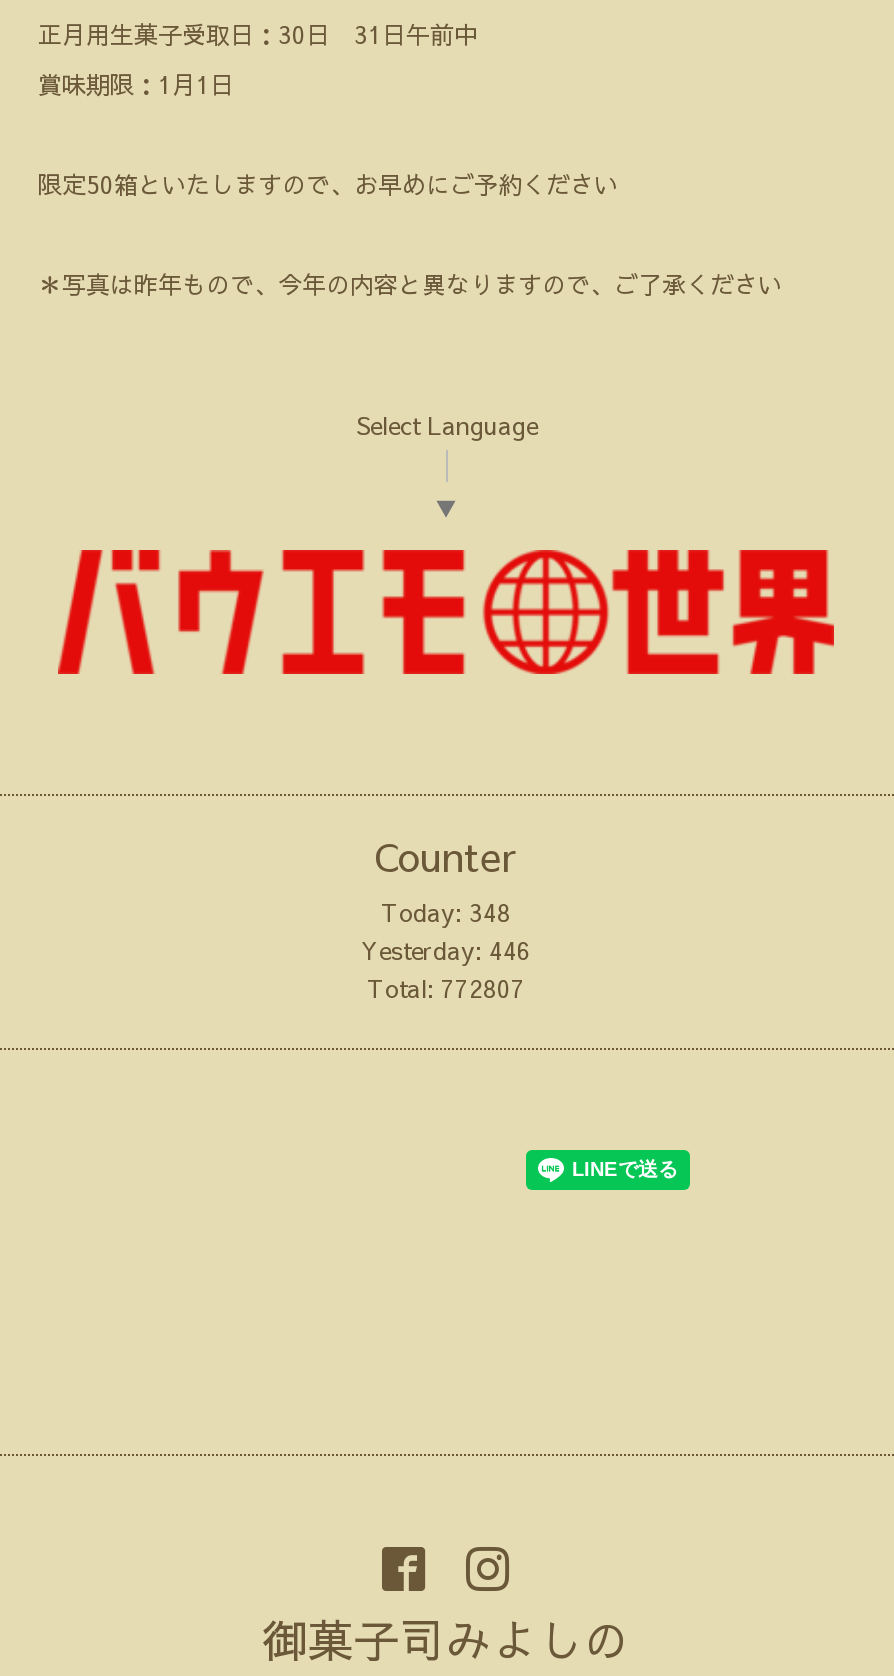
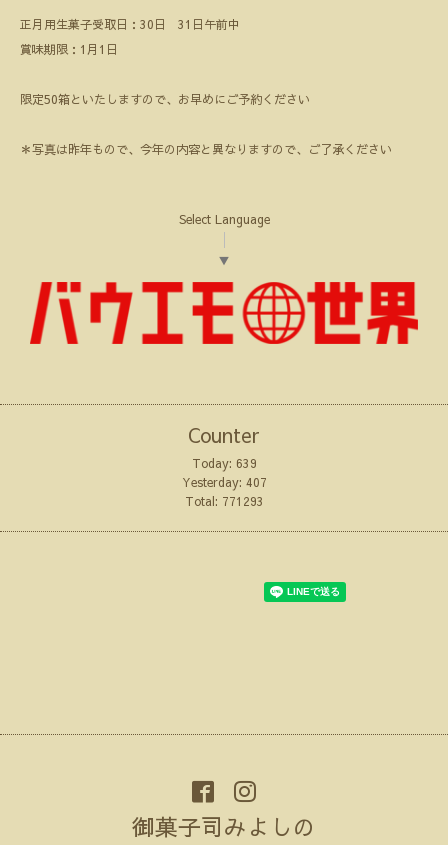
- Today: 348
+ Today: 639

- Yesterday: 446
+ Yesterday: 407

- Total: 772807
+ Total: 771293
